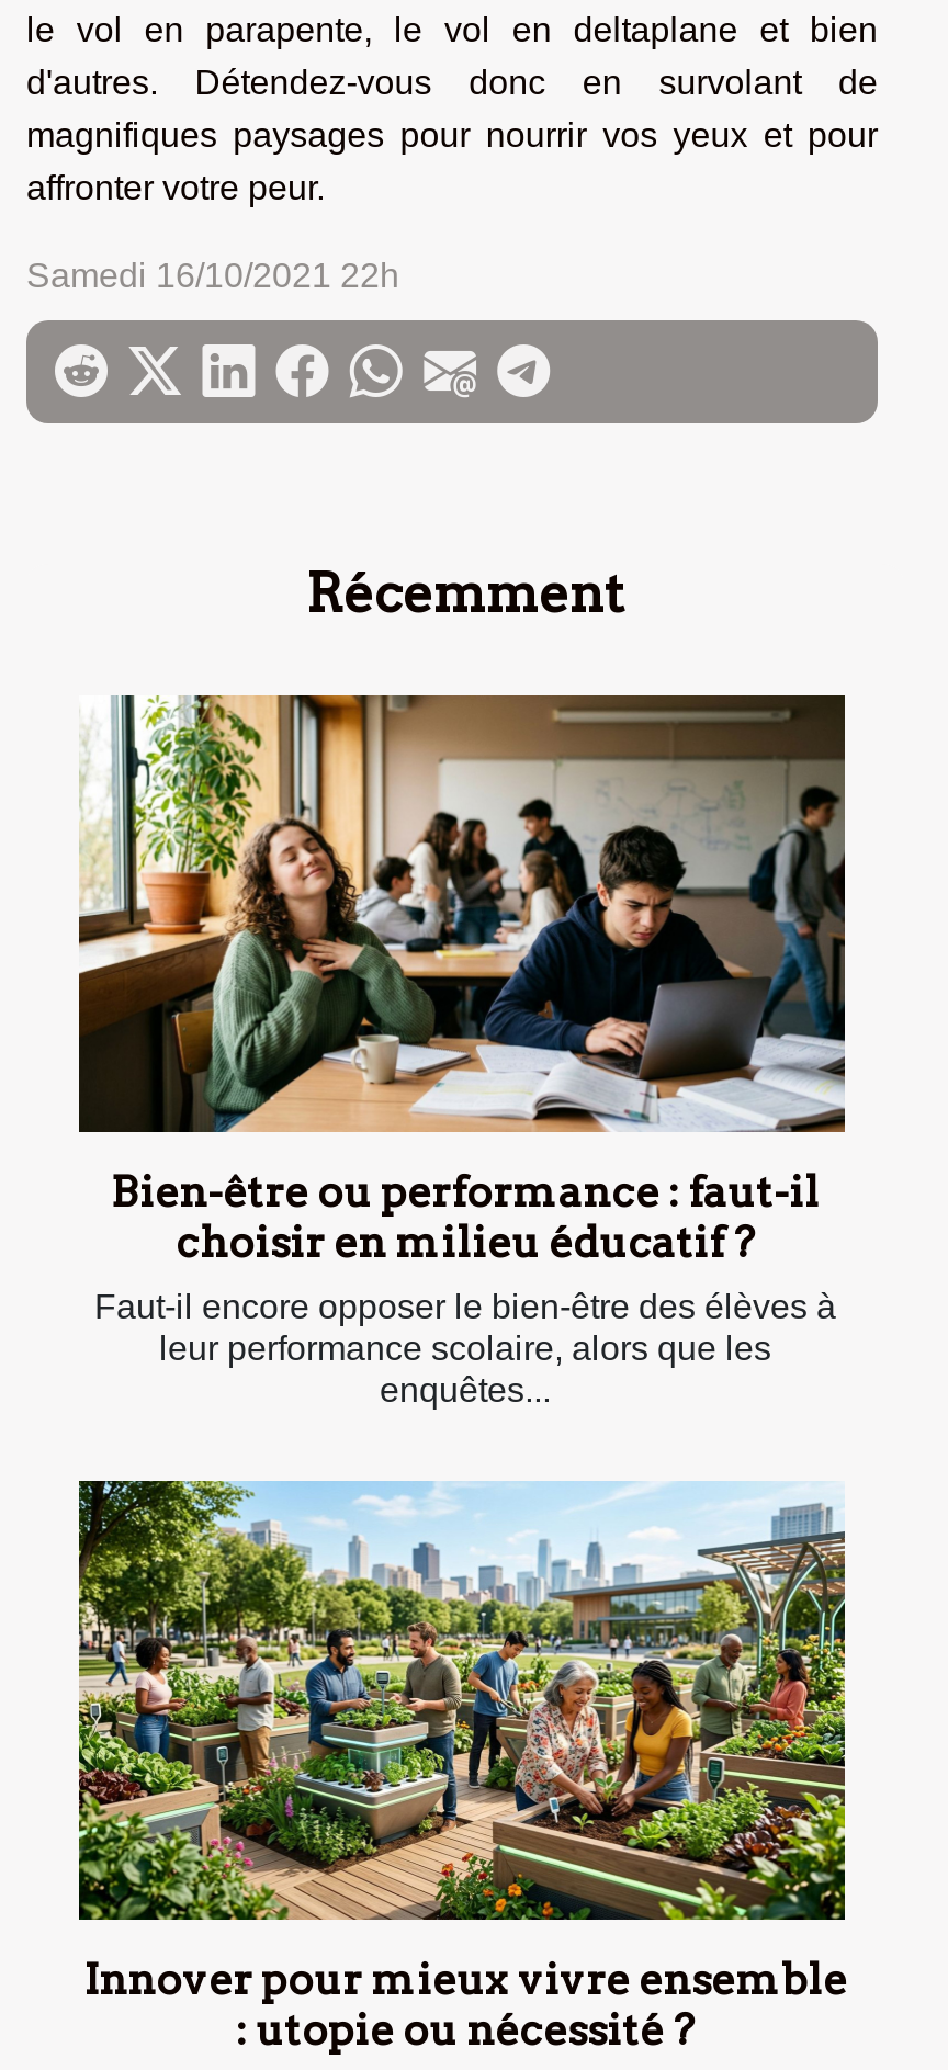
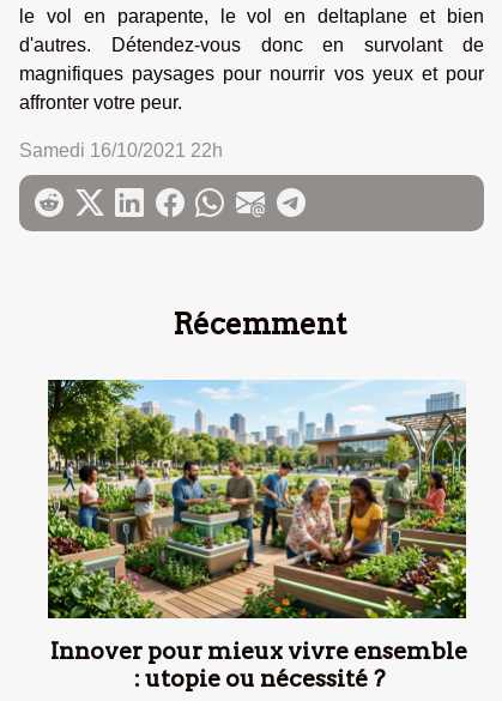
- [image]
- Bien-être ou performance : faut-il
- choisir en milieu éducatif ?
- Faut-il encore opposer le bien-être des élèves à
- leur performance scolaire, alors que les
- enquêtes...
